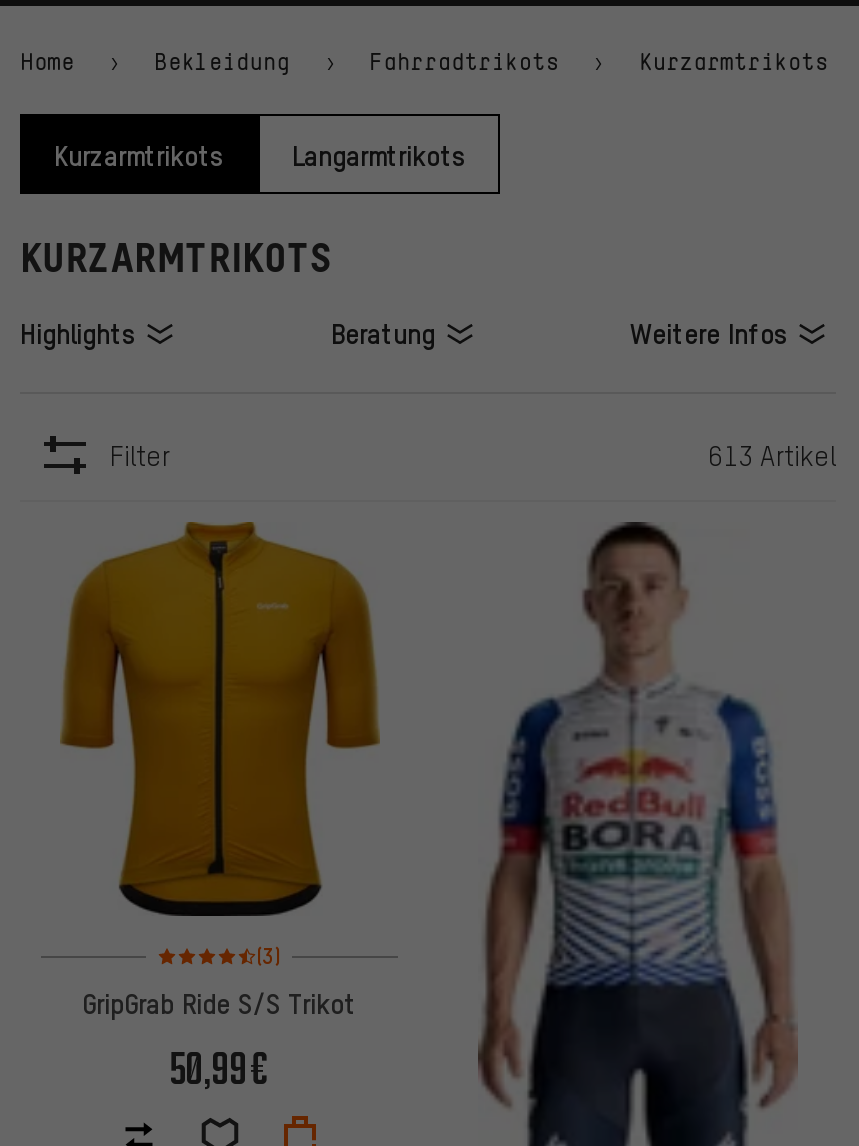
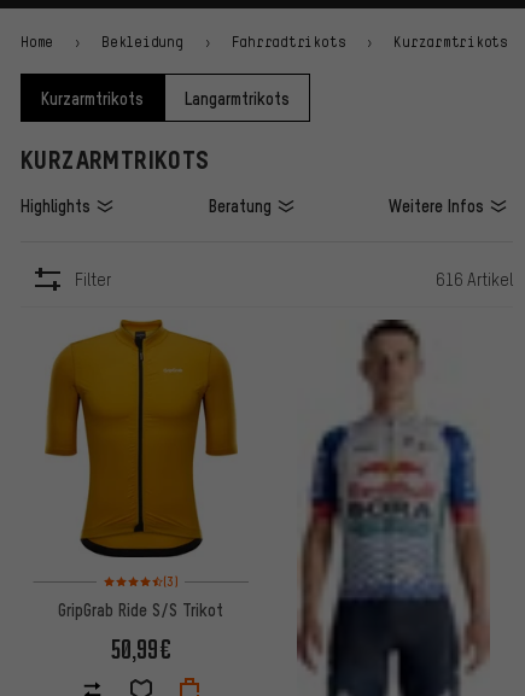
- 613 Artikel
+ 616 Artikel
